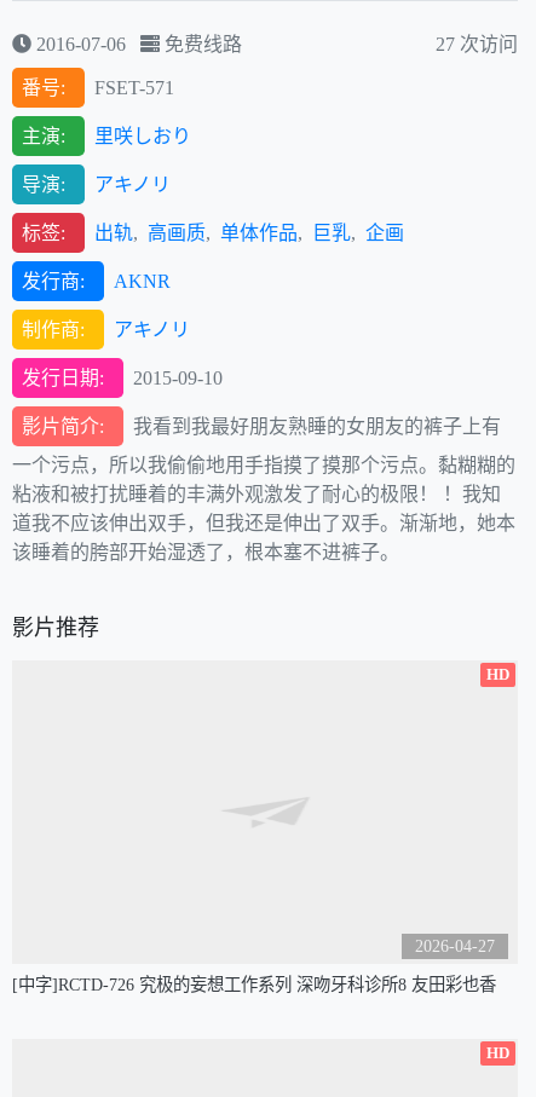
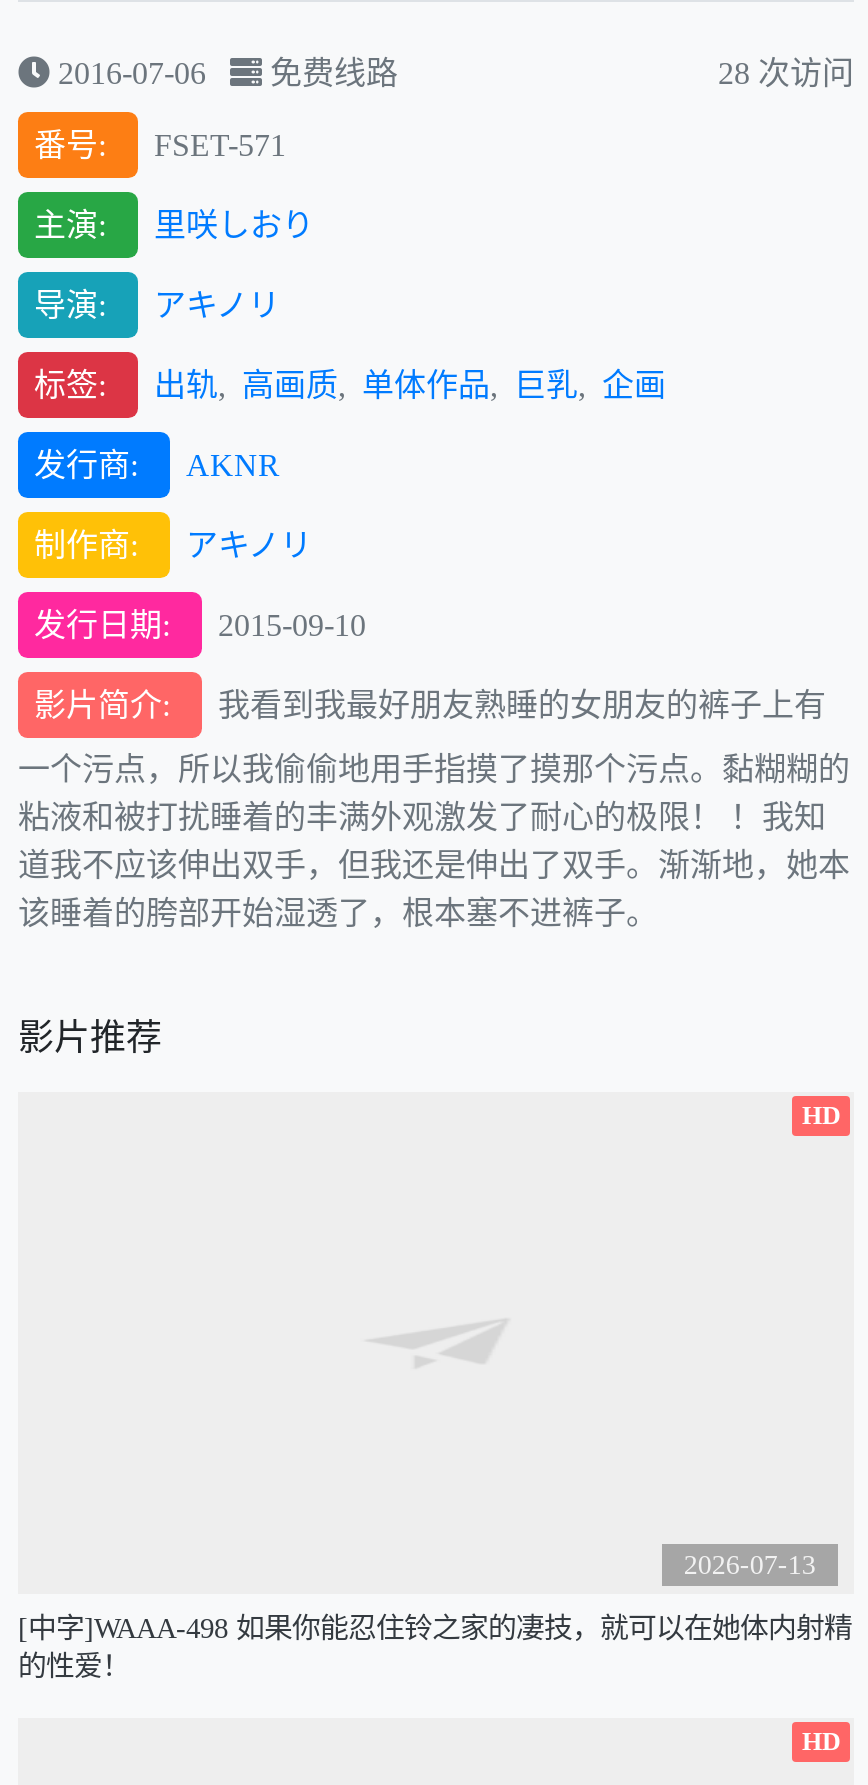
- 27次访问
+ 28次访问

- 2026-04-27
+ 2026-07-13

- [中字]RCTD-726 究极的妄想工作系列 深吻牙科诊所8 友田彩也香
+ [中字]WAAA-498 如果你能忍住铃之家的凄技，就可以在她体内射精
+ 的性爱！
